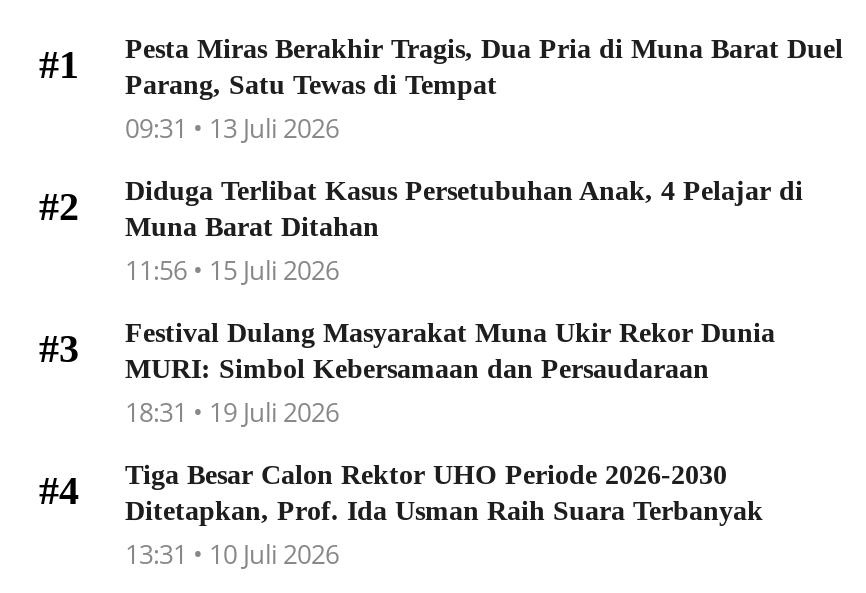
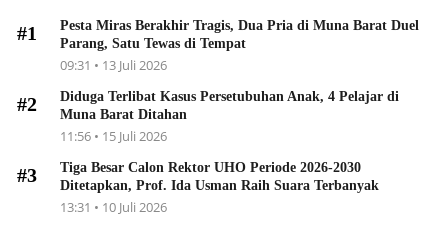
- Festival Dulang Masyarakat Muna Ukir Rekor Dunia
- MURI: Simbol Kebersamaan dan Persaudaraan
- 18:31 • 19 Juli 2026
- #4
